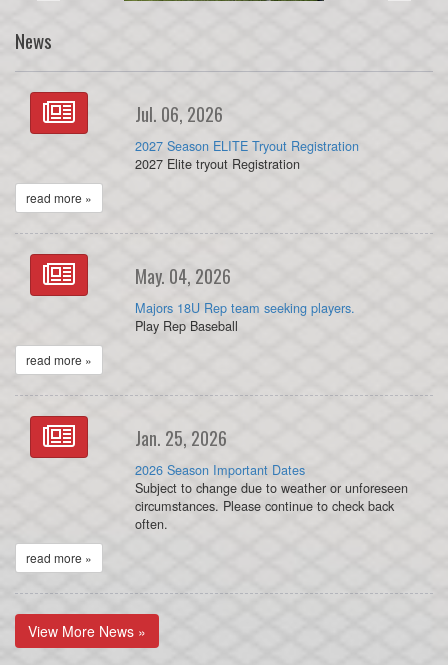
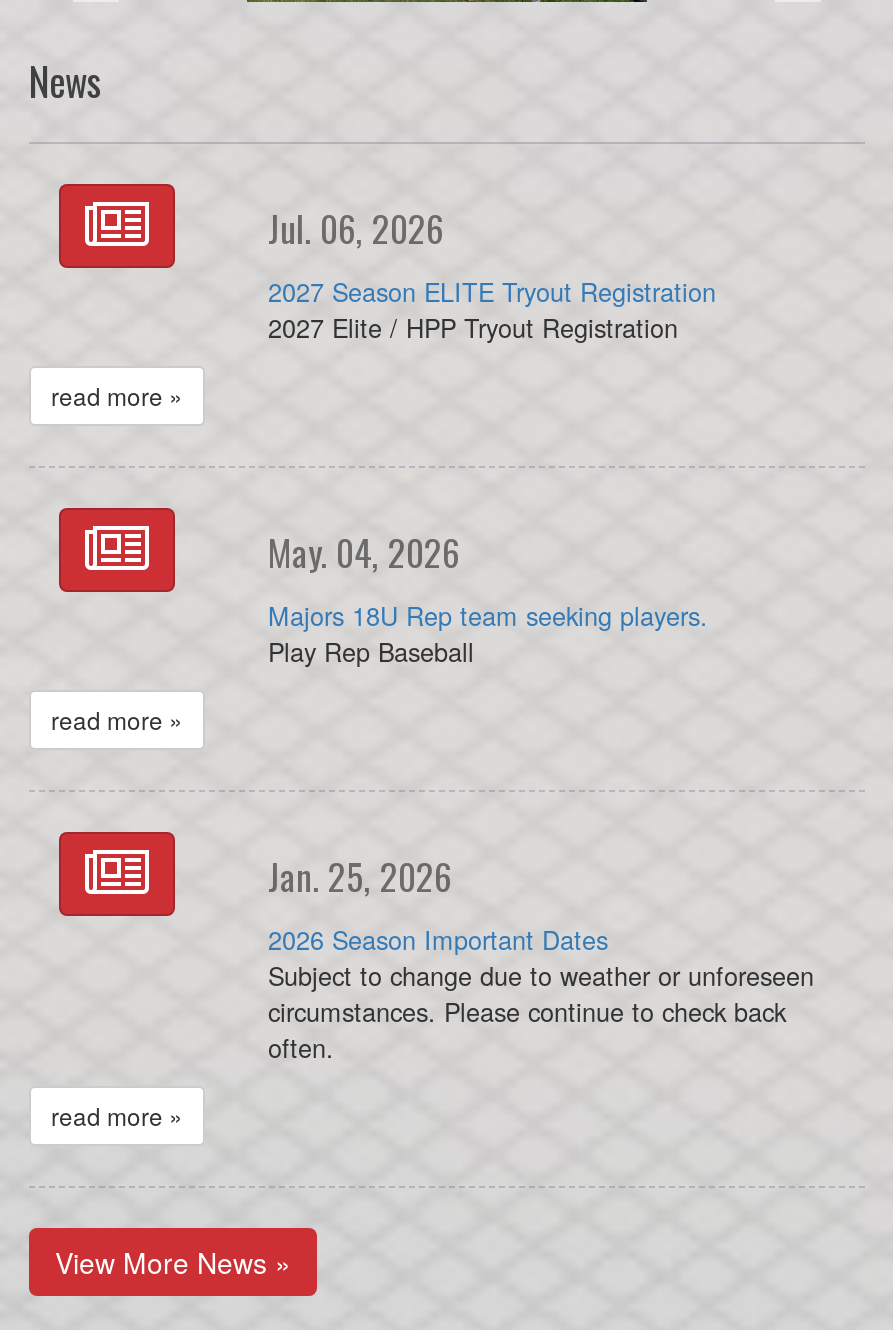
- 2027 Elite tryout Registration
+ 2027 Elite / HPP Tryout Registration
